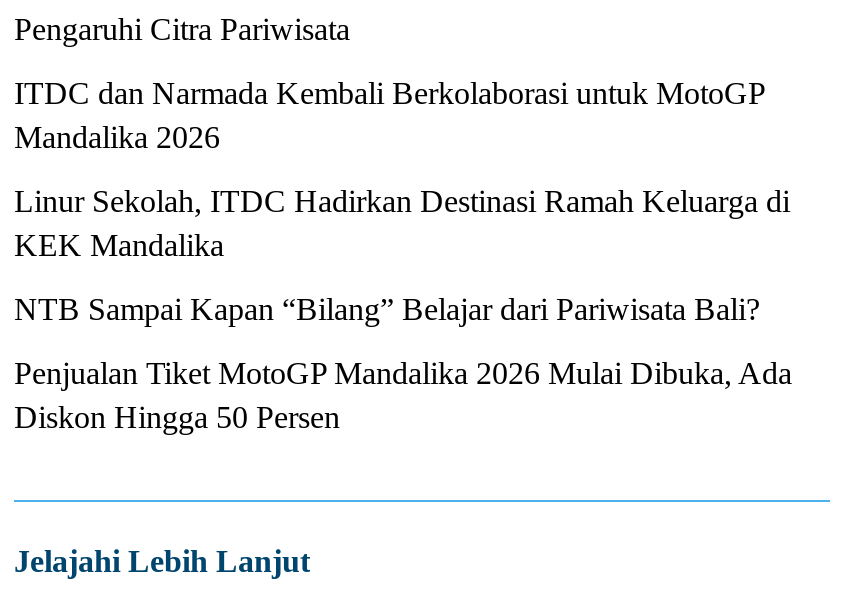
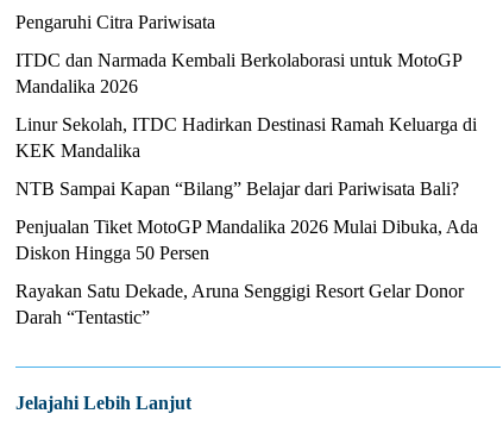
+ Rayakan Satu Dekade, Aruna Senggigi Resort Gelar Donor
+ Darah “Tentastic”
